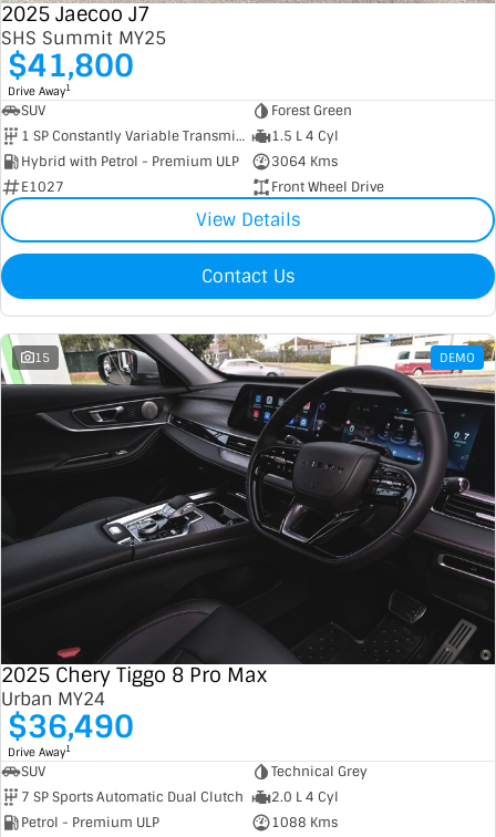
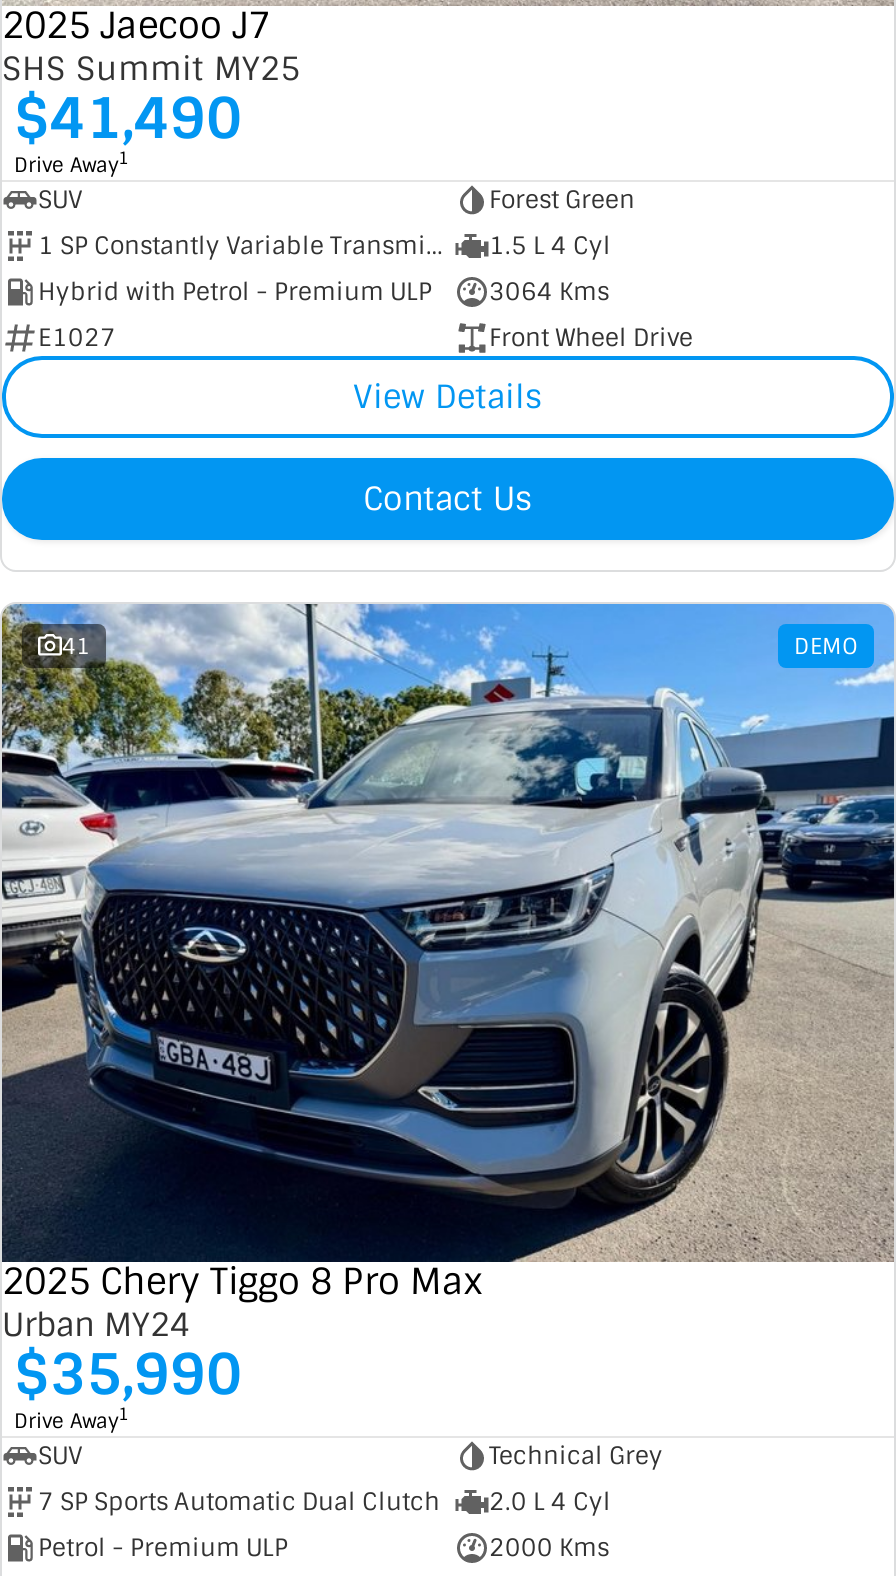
- $41,800
+ $41,490

- [image]
- 15
+ [image]
+ 41

- $36,490
+ $35,990

- 1088 Kms
+ 2000 Kms
